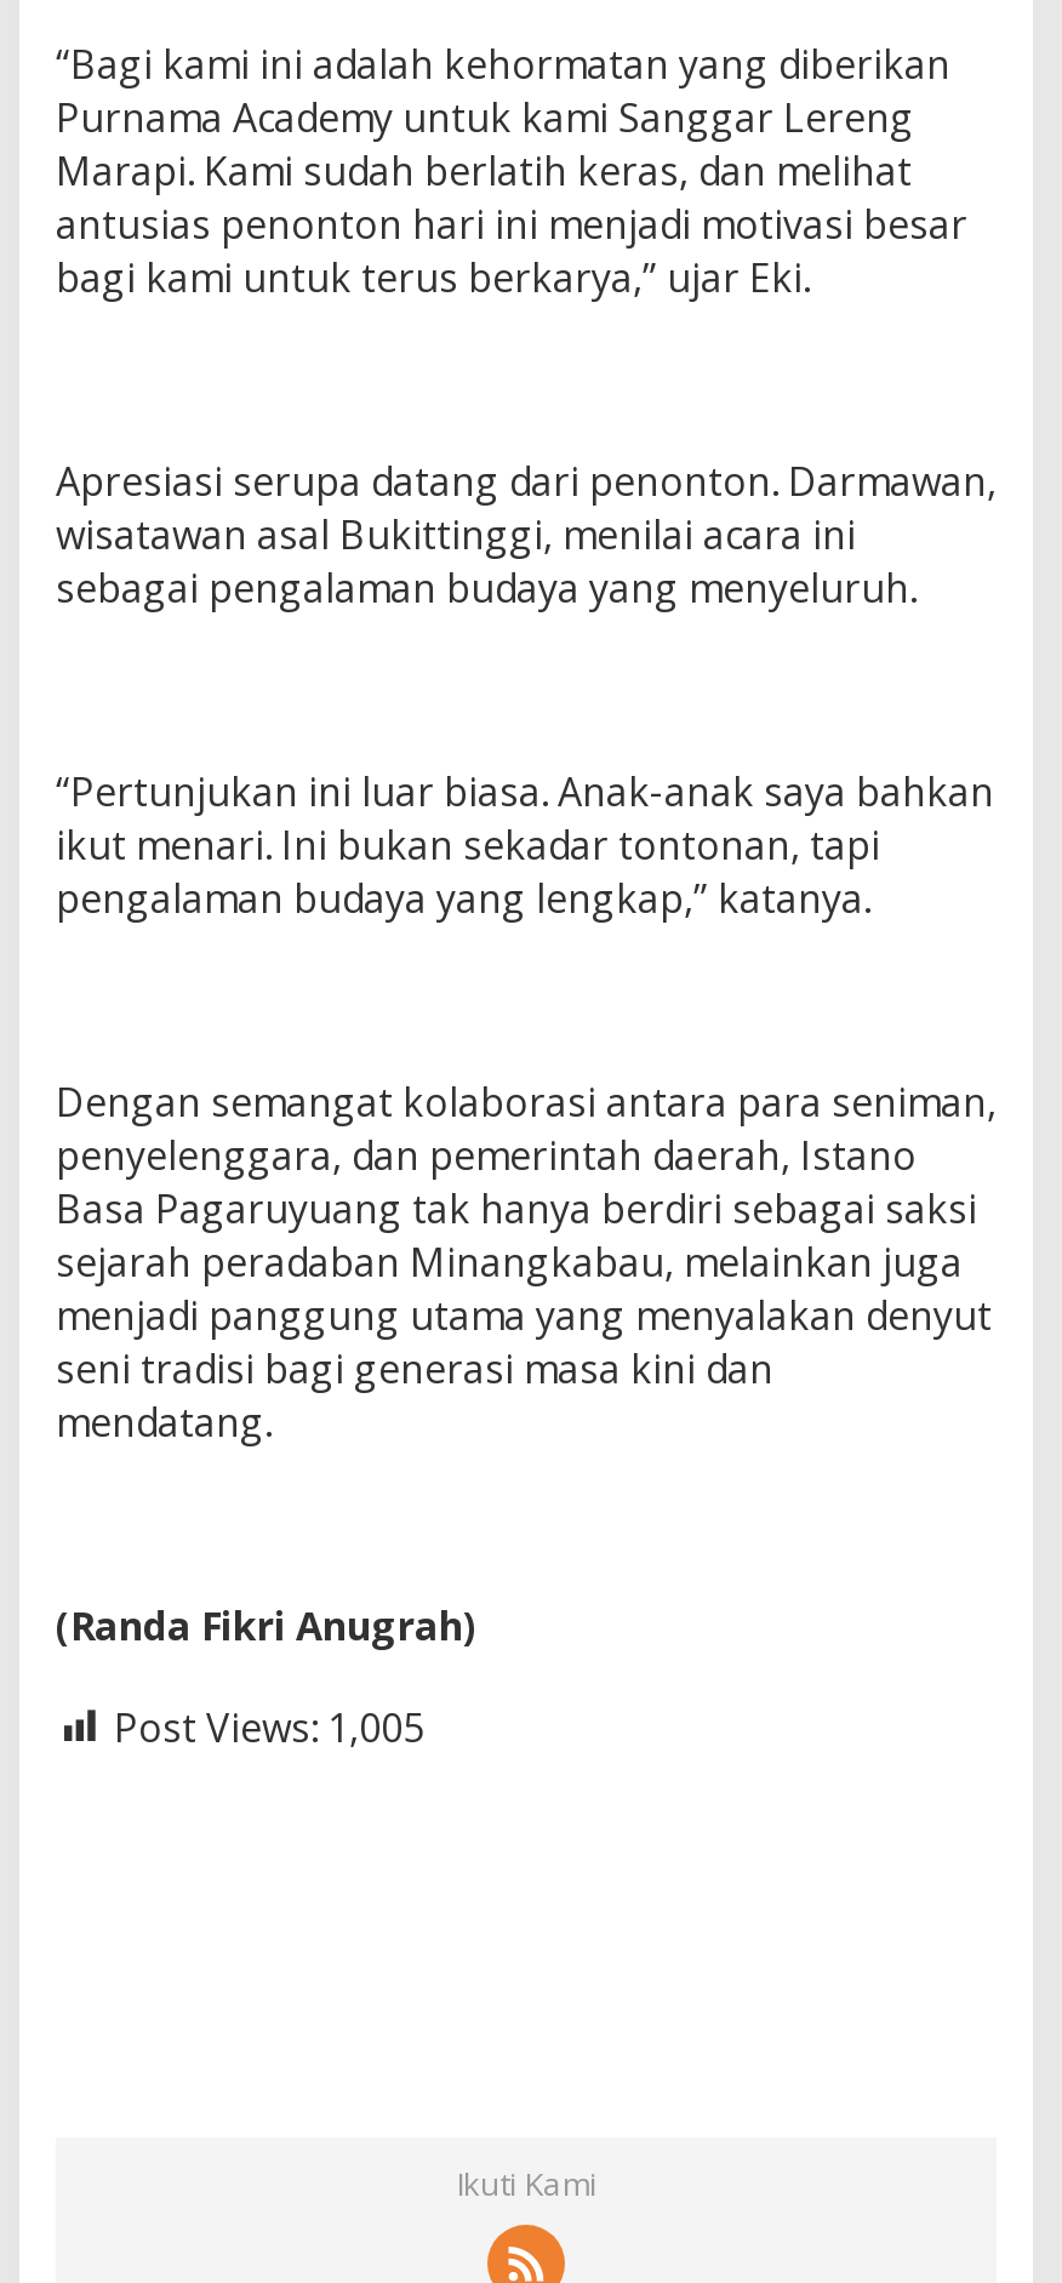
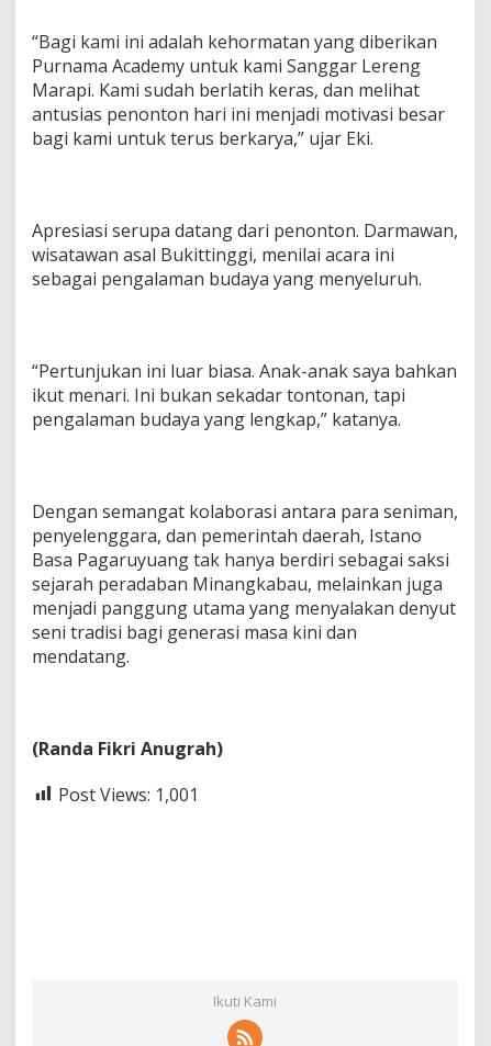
- Post Views: 1,005
+ Post Views: 1,001
